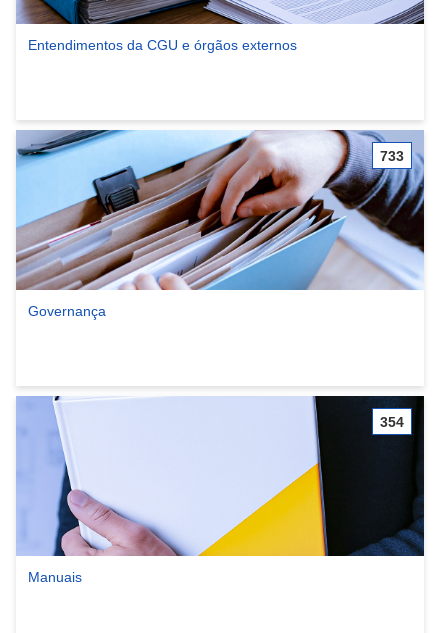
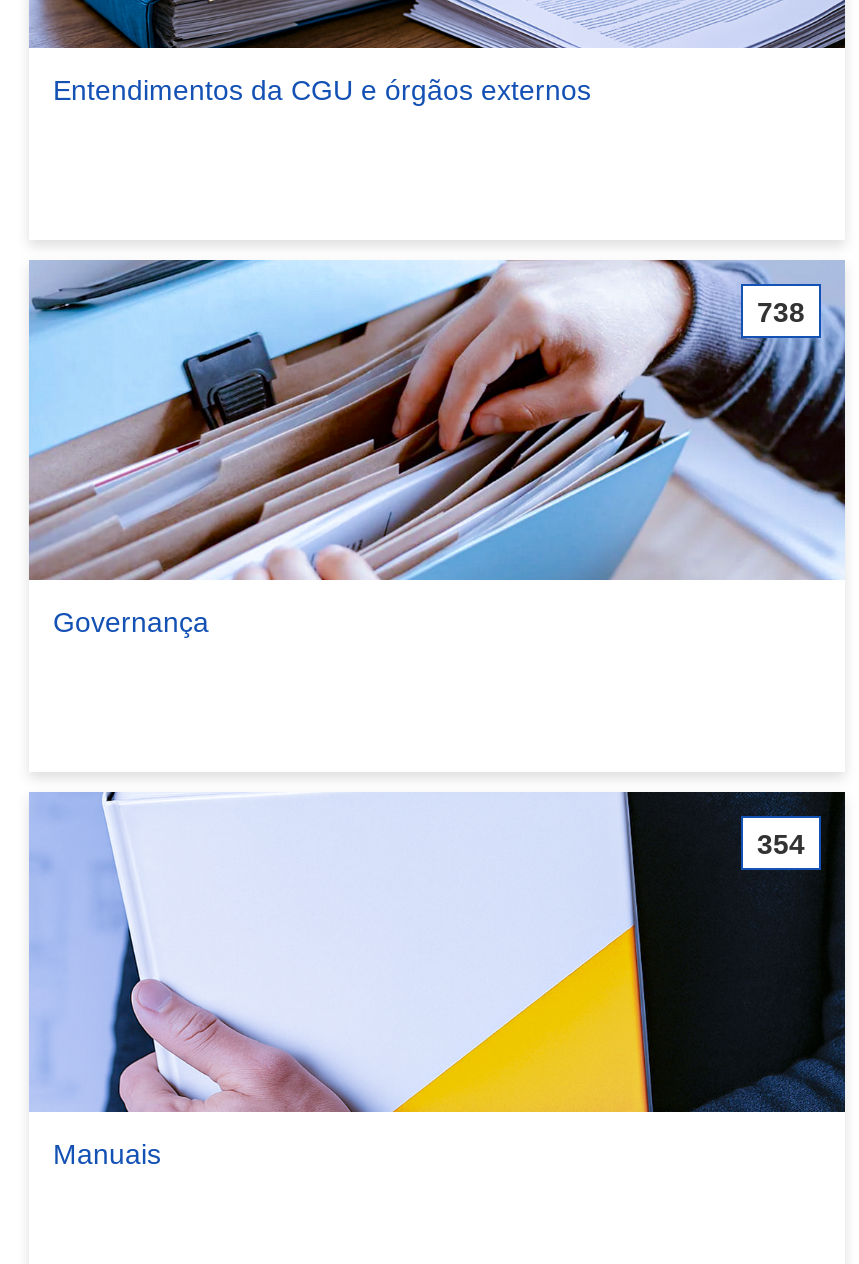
- 733
+ 738
